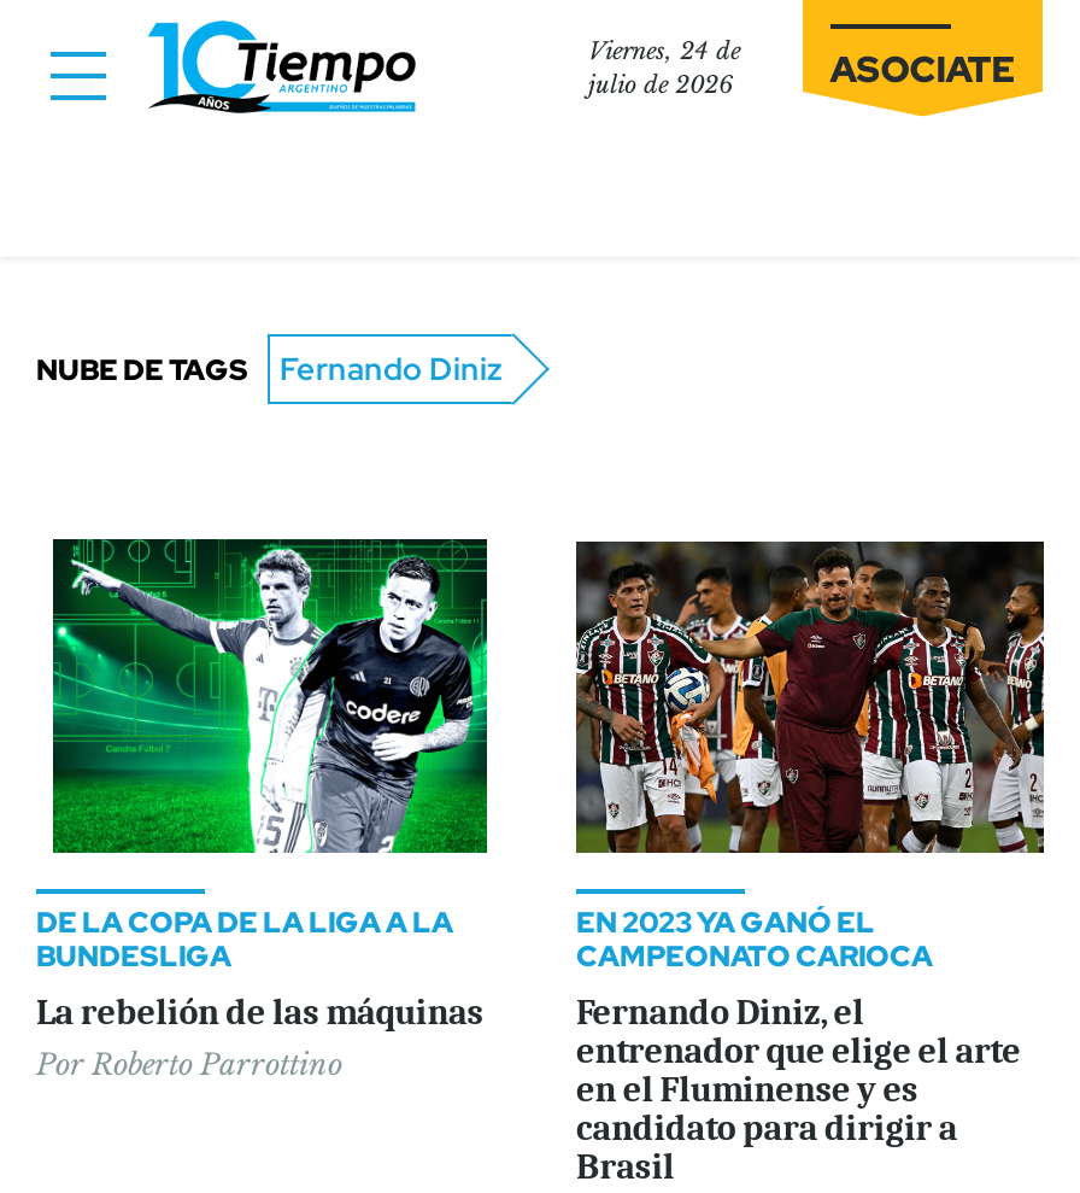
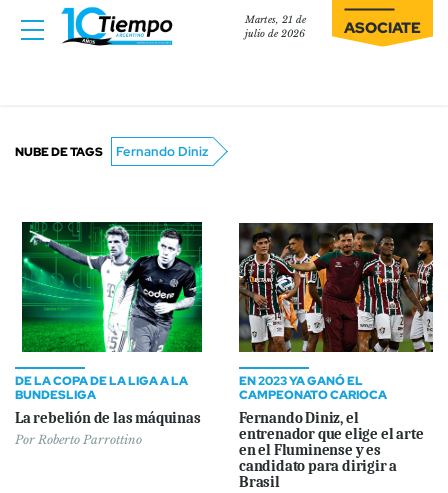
- Viernes, 24 de
+ Martes, 21 de
